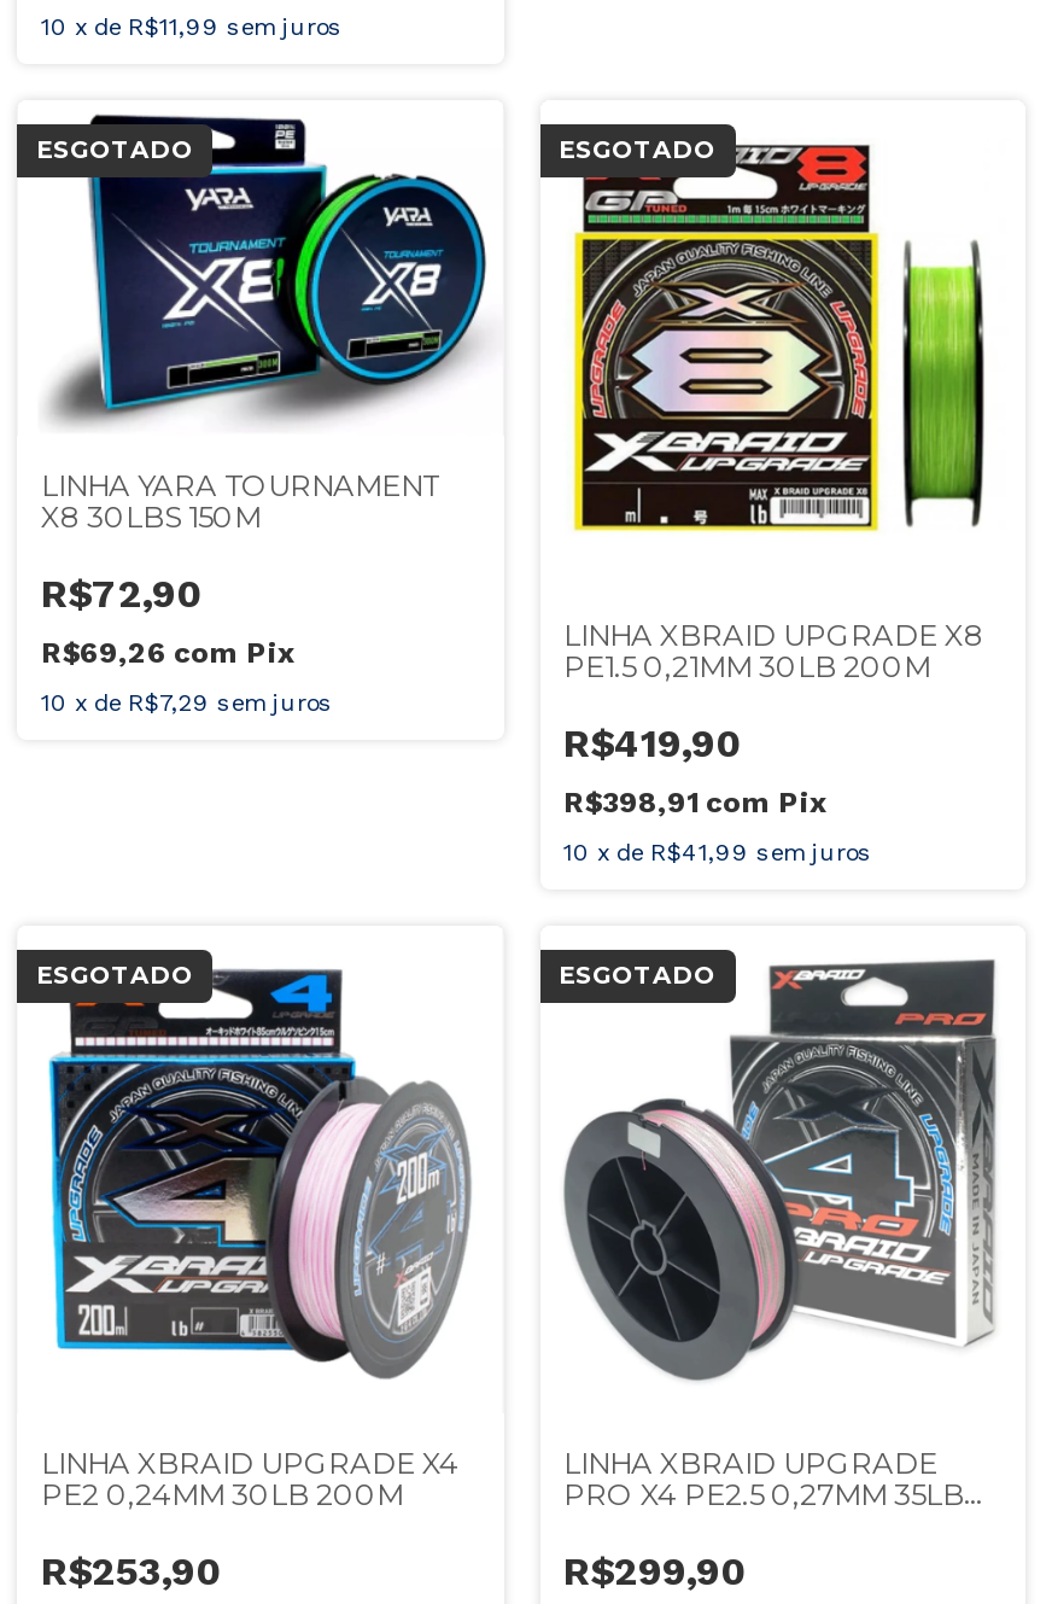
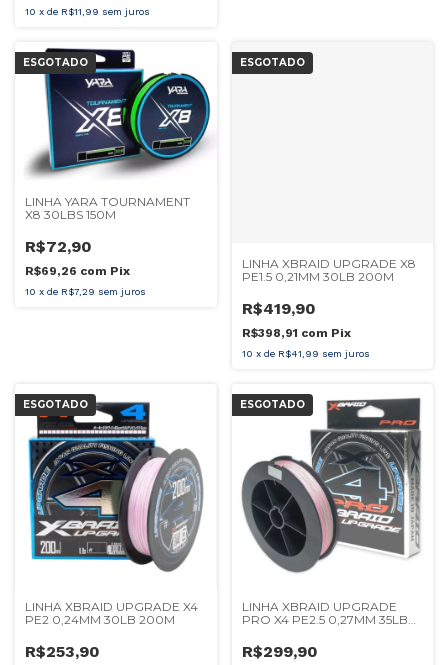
- [image]

- [image]
